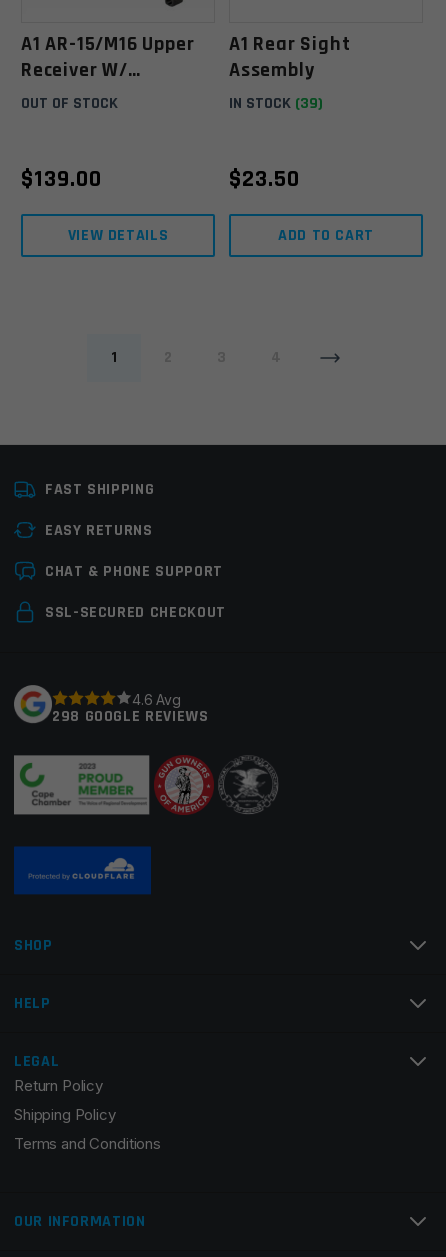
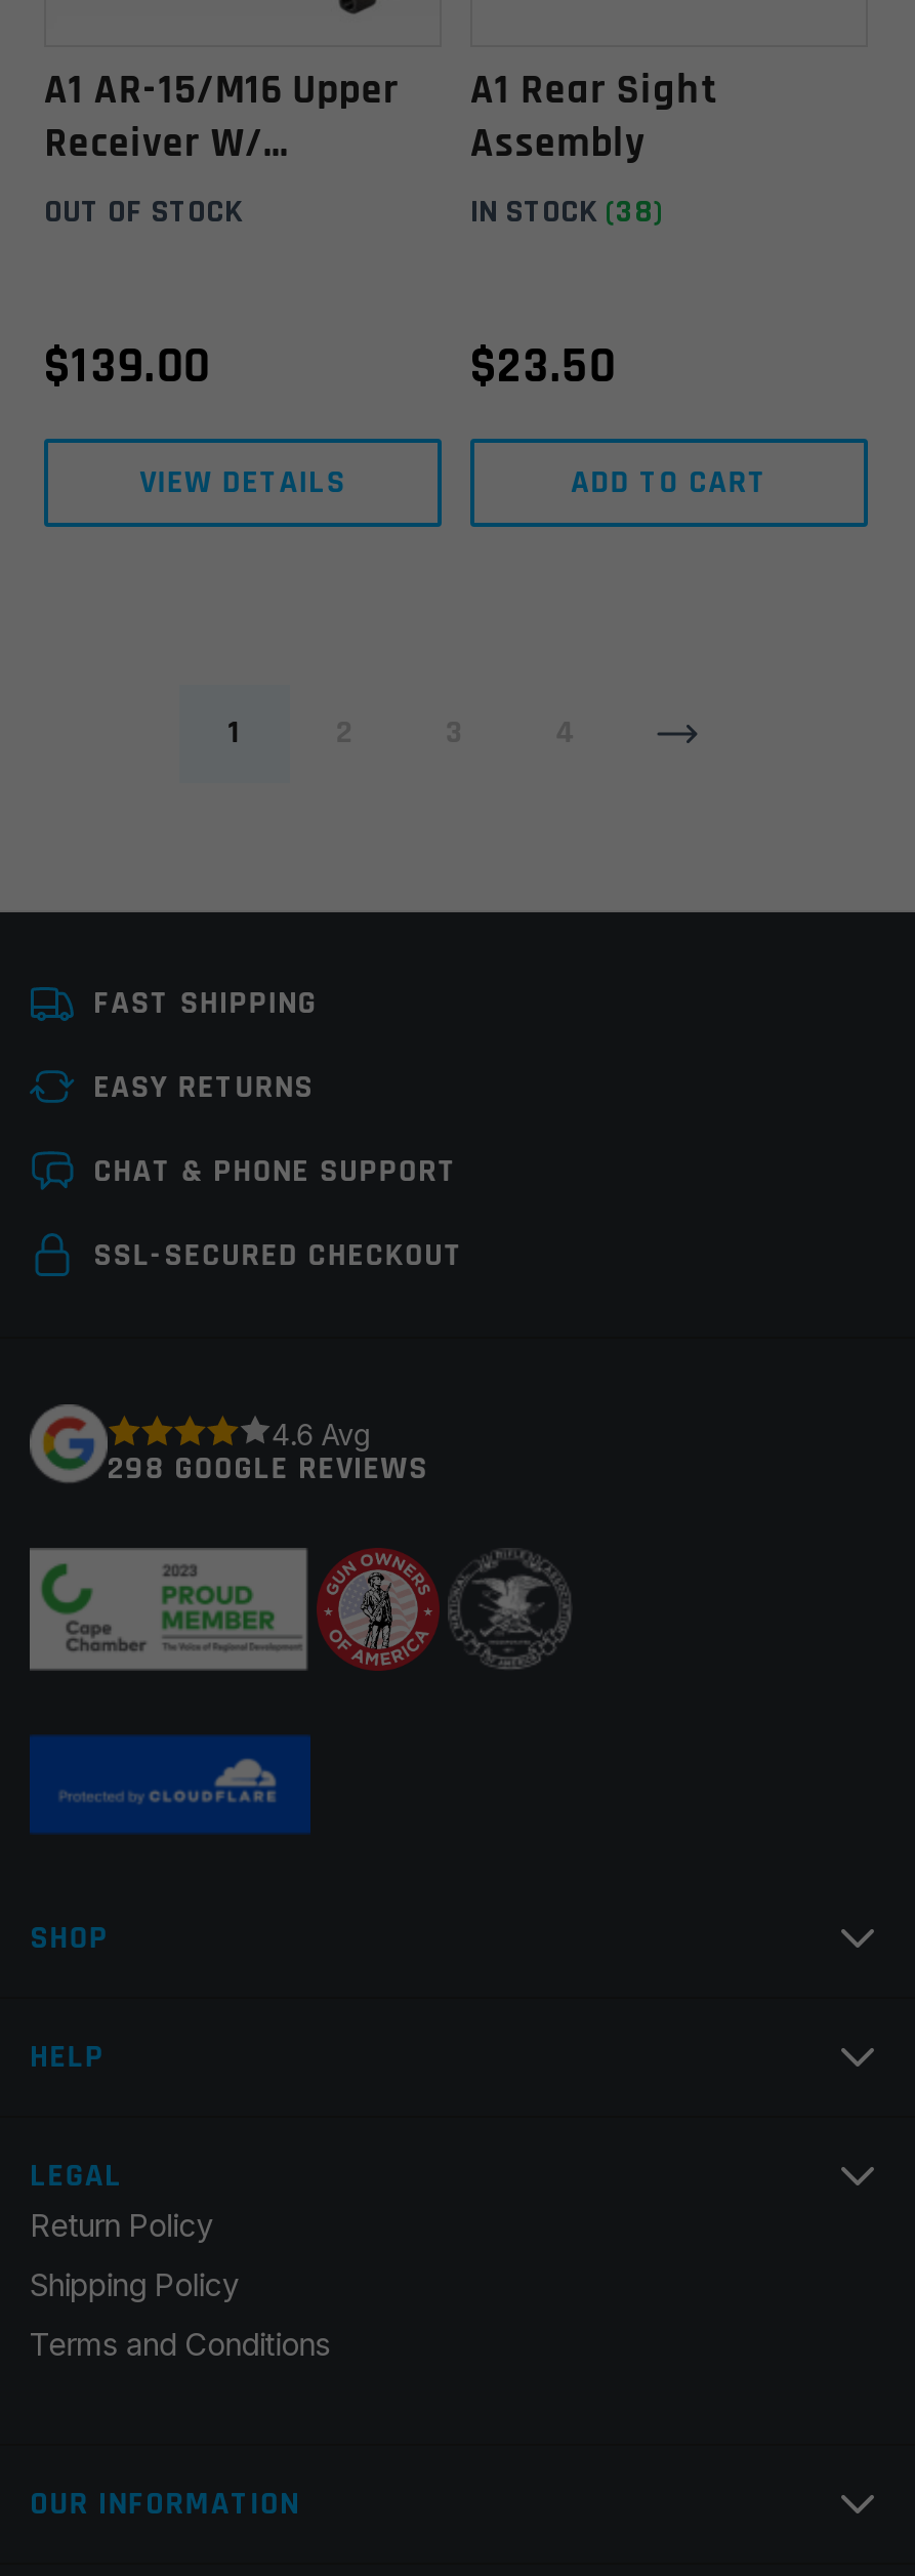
- IN STOCK (39)
+ IN STOCK (38)
